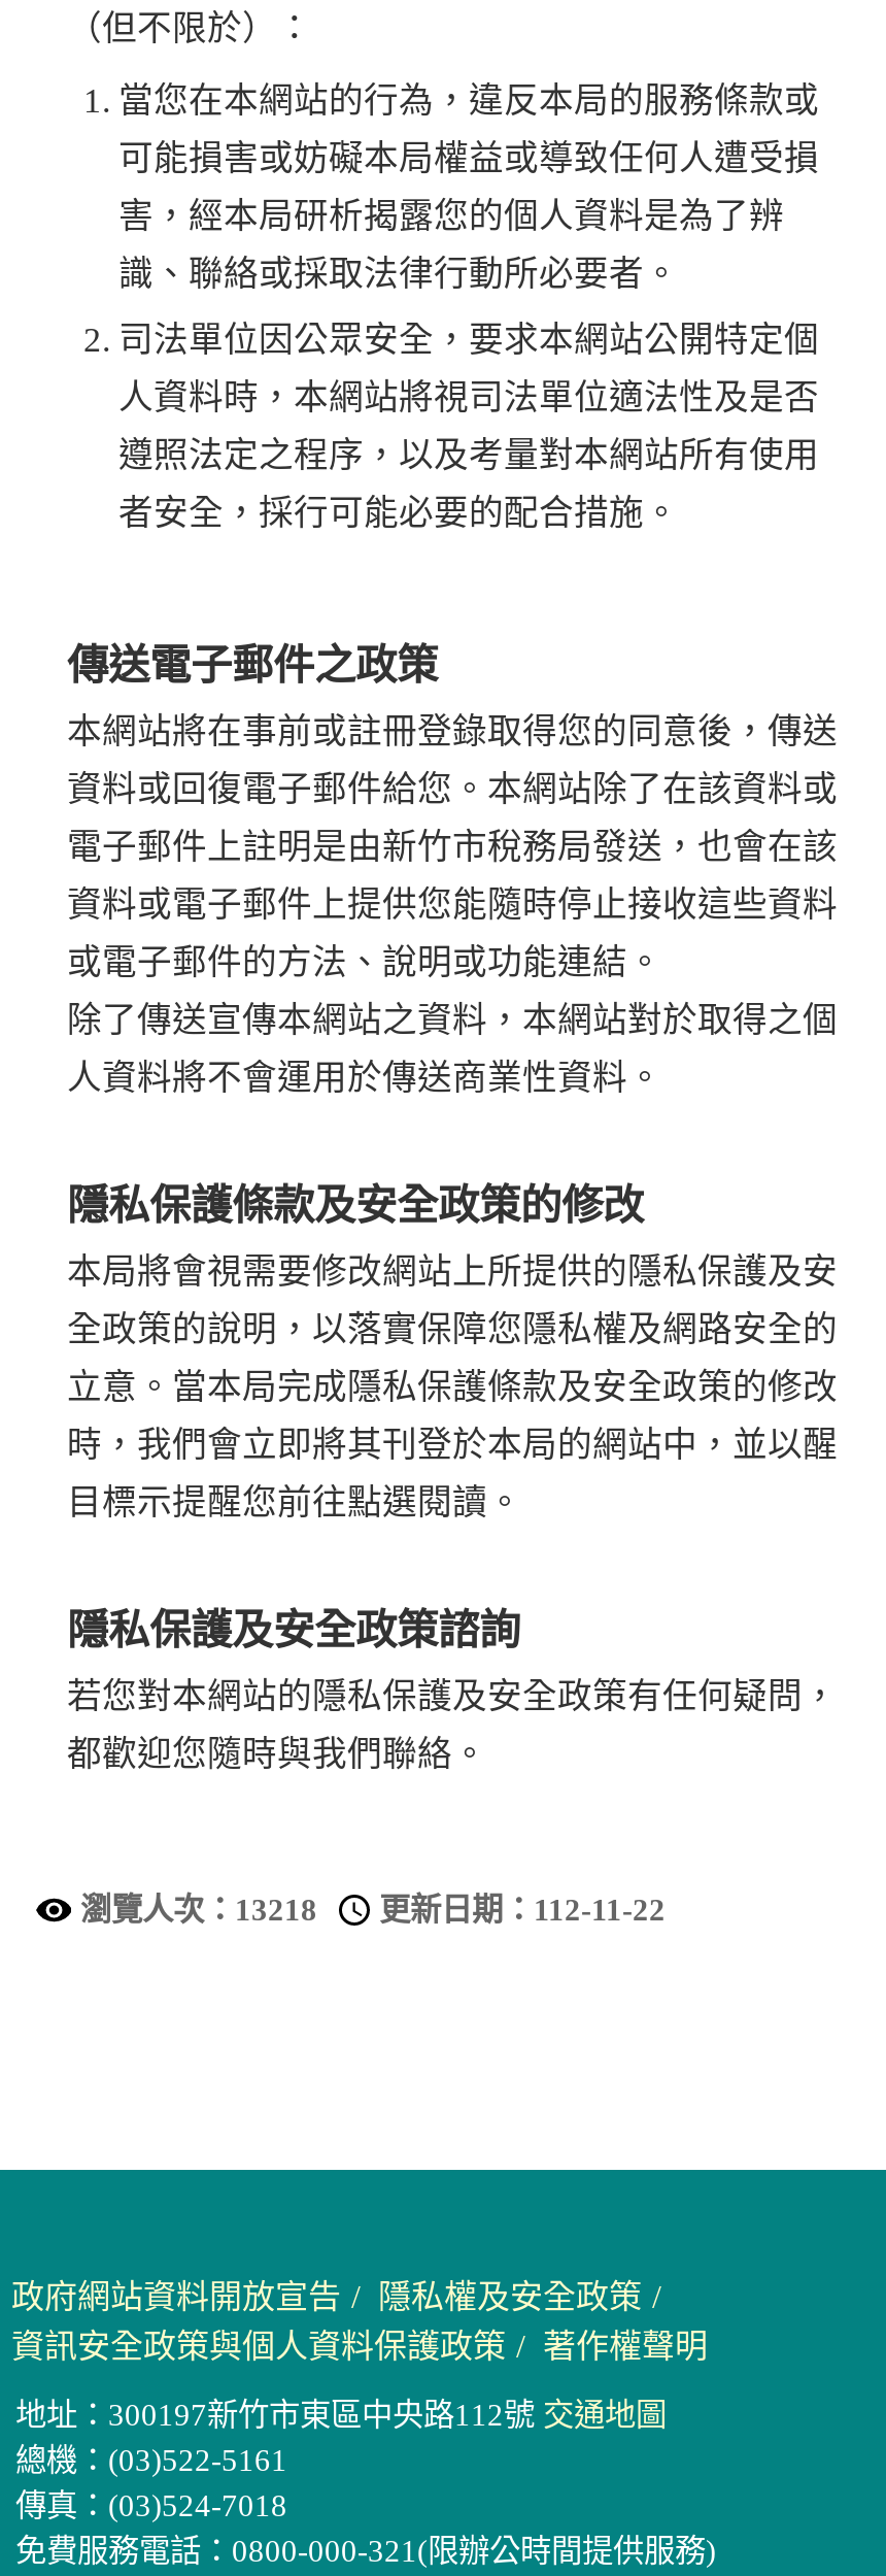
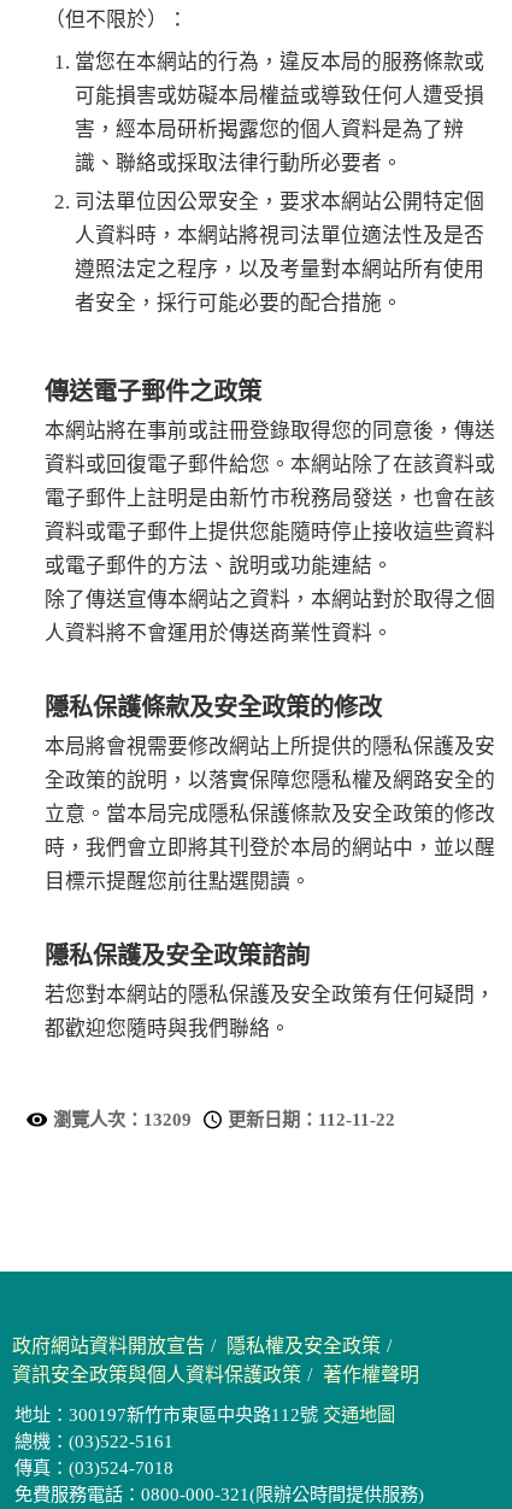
- 瀏覽人次：13218 更新日期：112-11-22
+ 瀏覽人次：13209 更新日期：112-11-22
